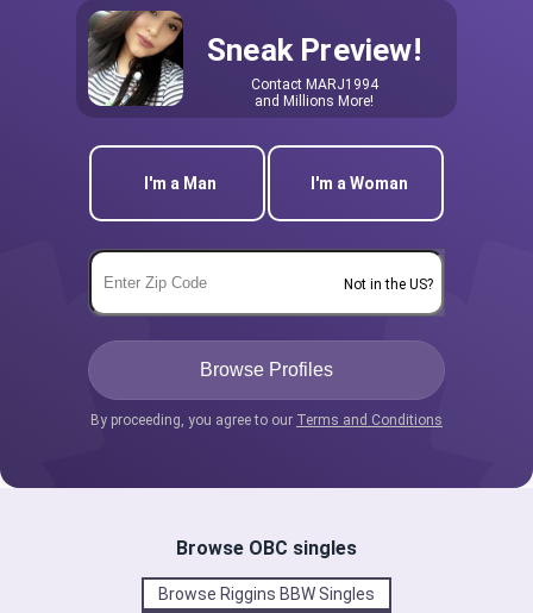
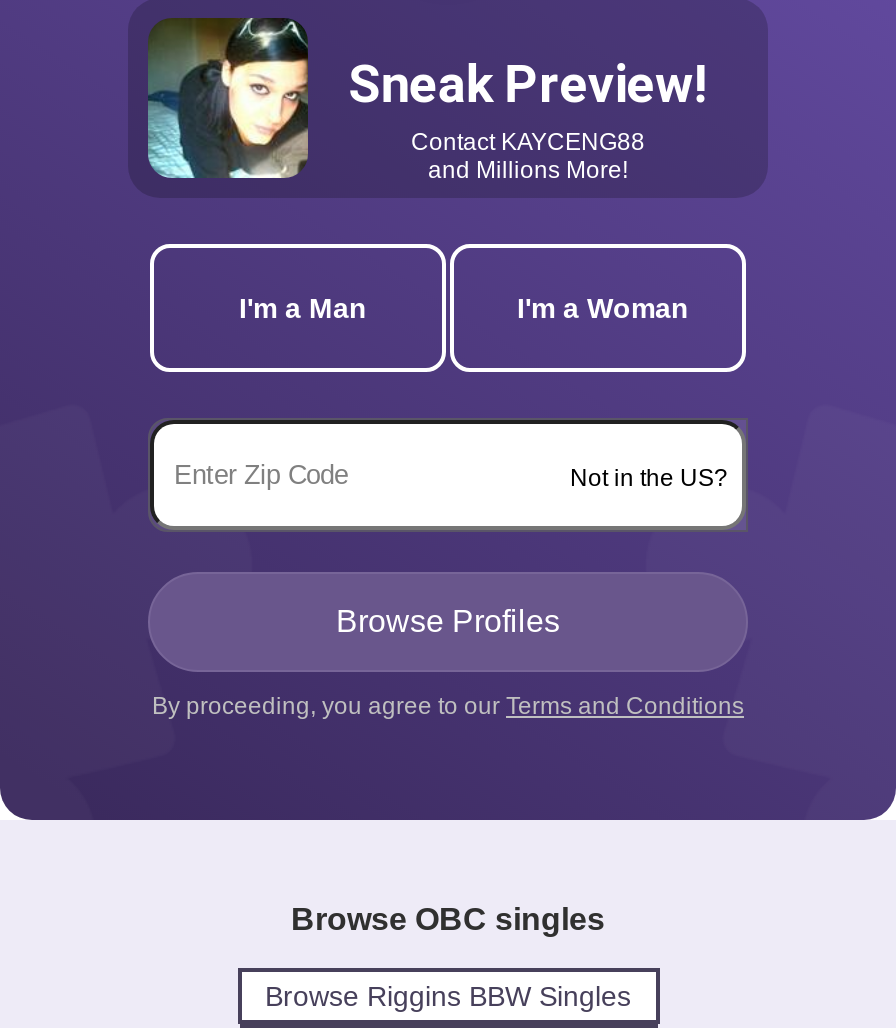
- [image]
+ [image]

- Contact MARJ1994
+ Contact KAYCENG88
